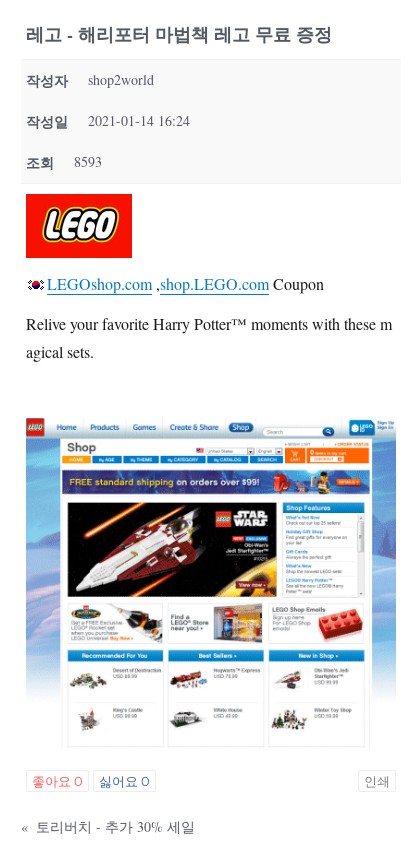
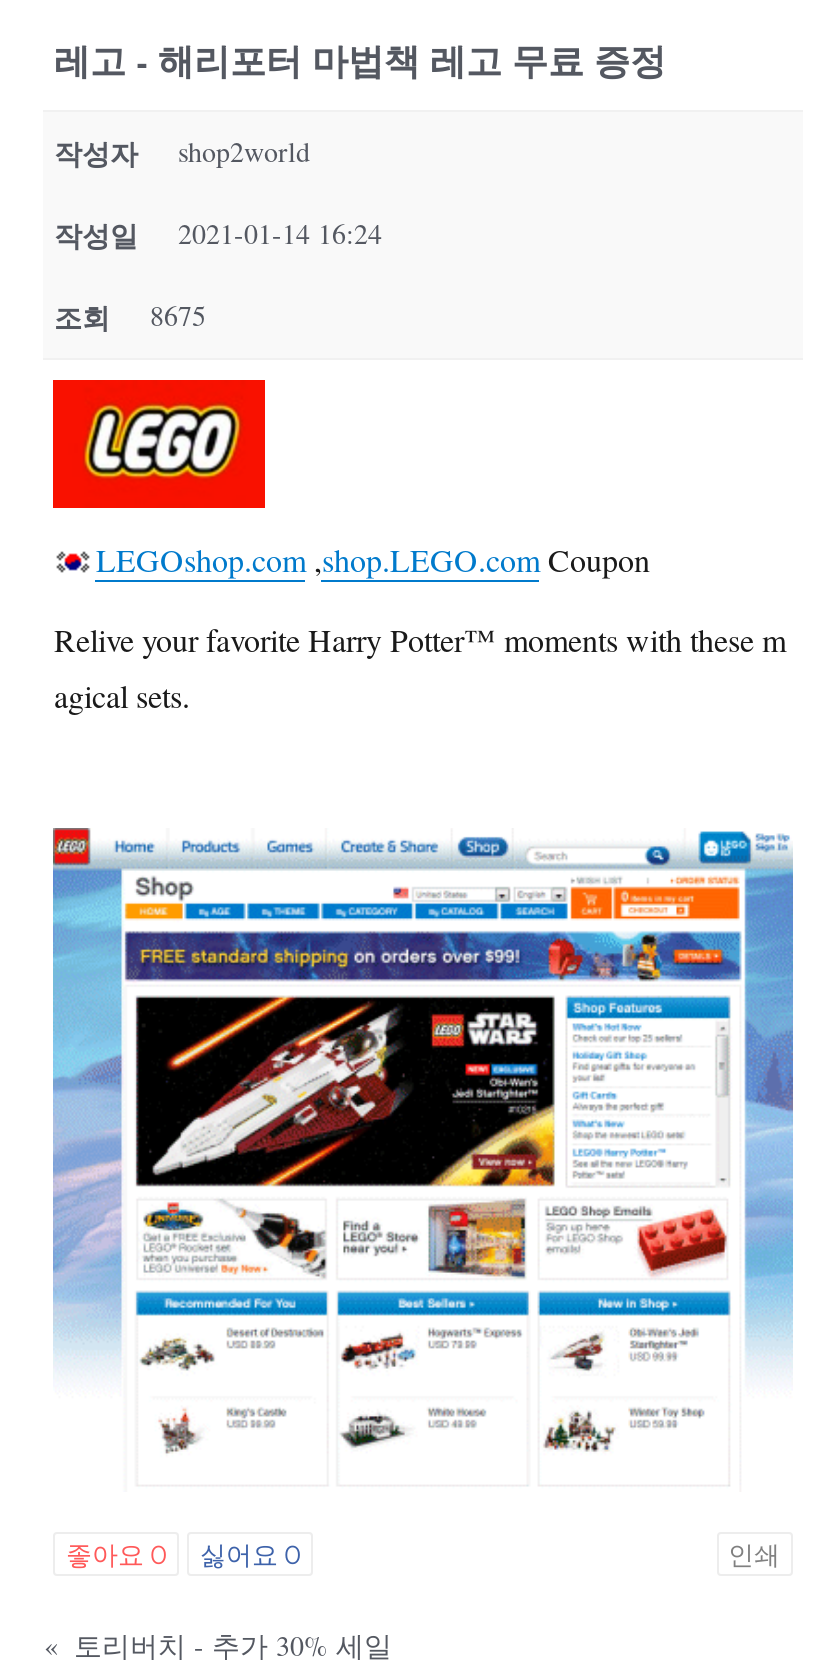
- 조회 8593
+ 조회 8675
